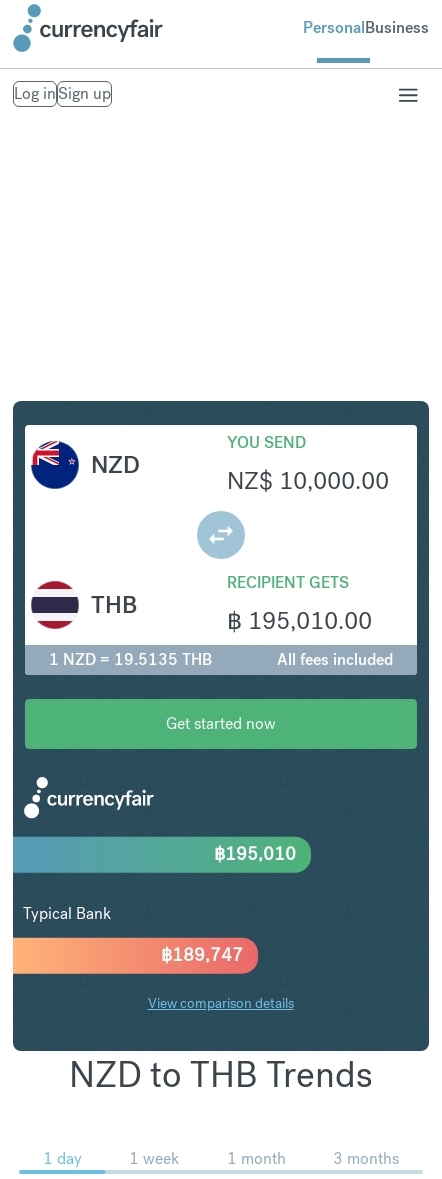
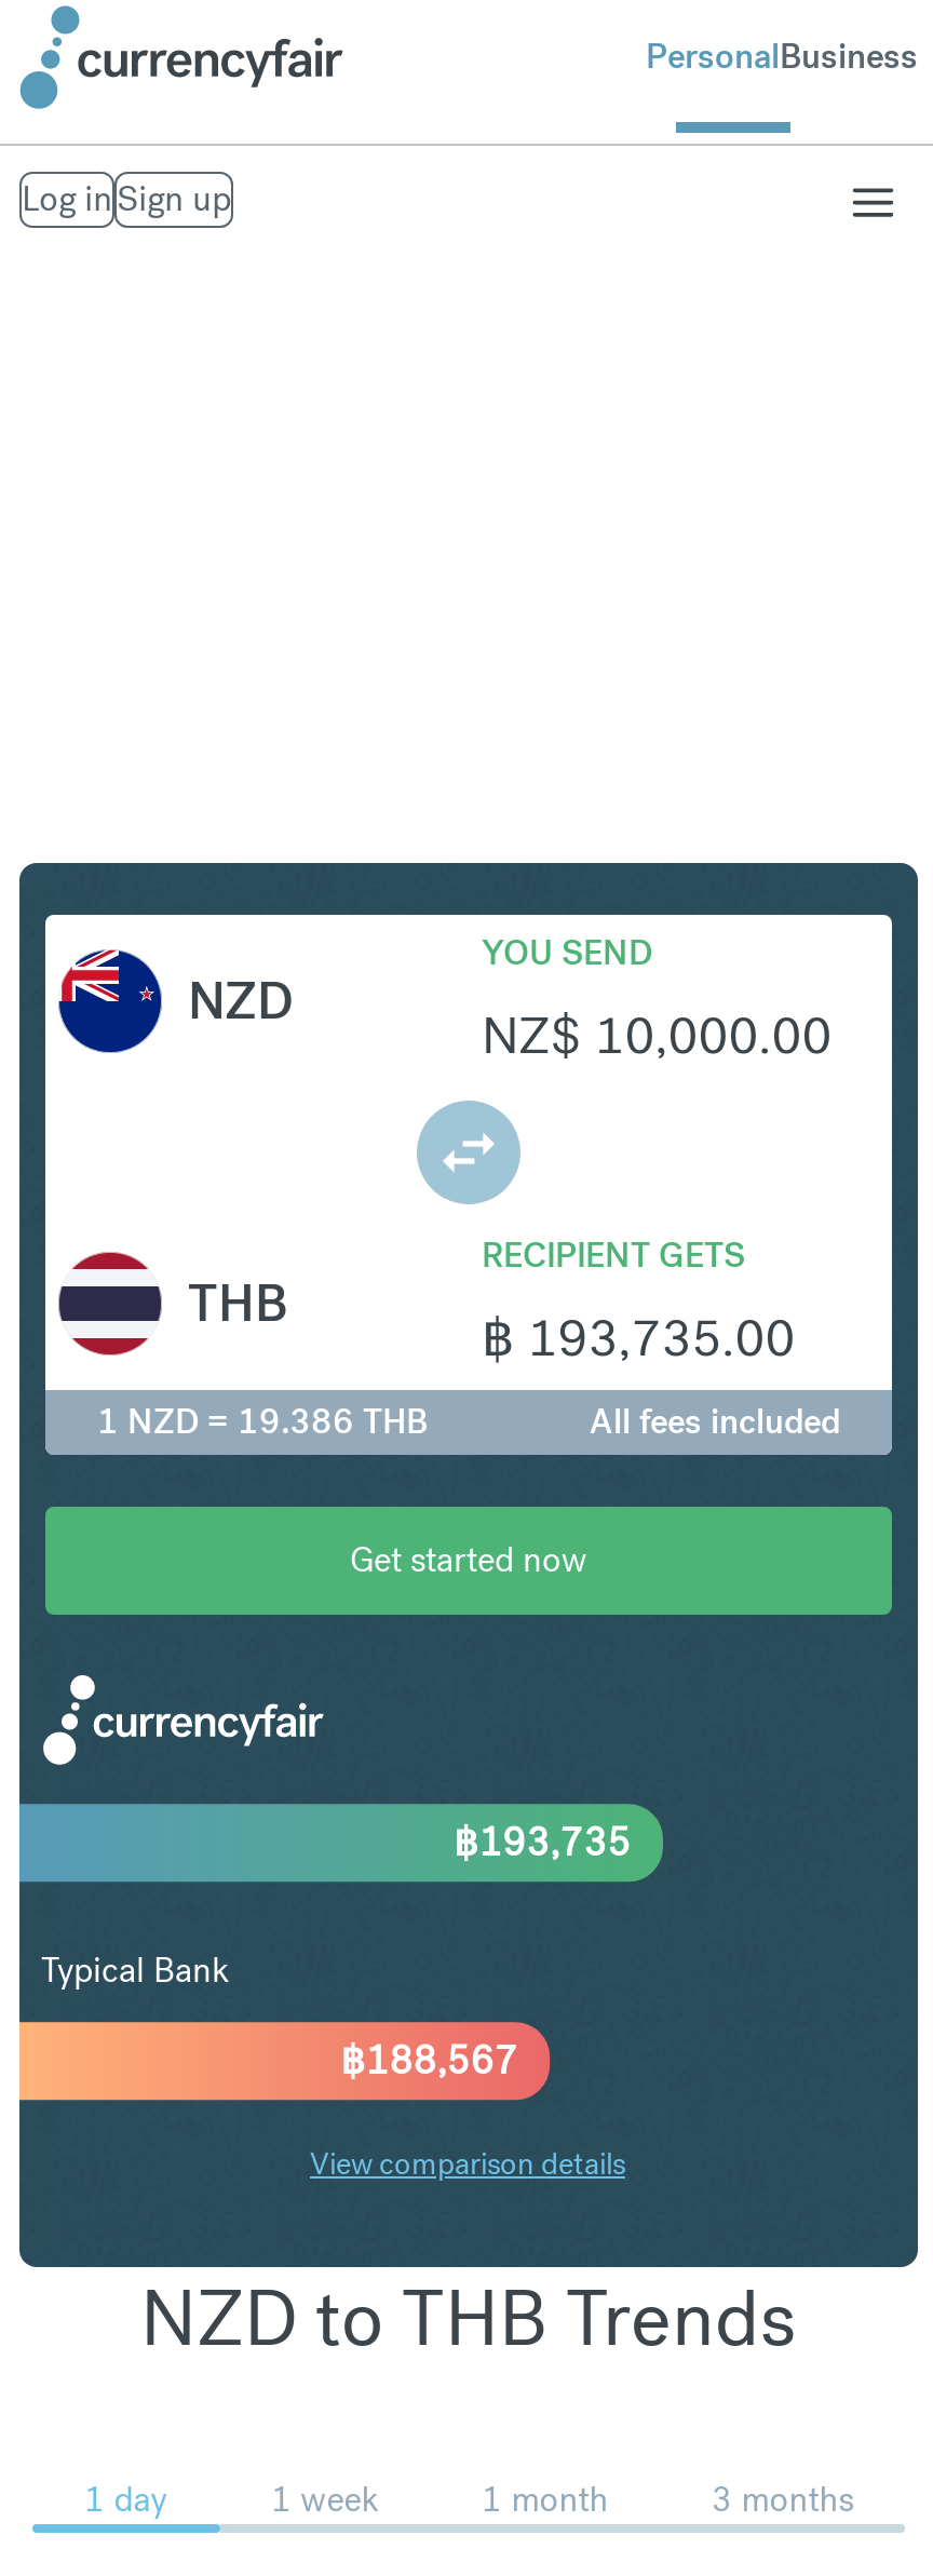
- ฿ 195,010.00
+ ฿ 193,735.00

- 1 NZD = 19.5135 THB
+ 1 NZD = 19.386 THB

- ฿195,010
+ ฿193,735

- ฿189,747
+ ฿188,567
